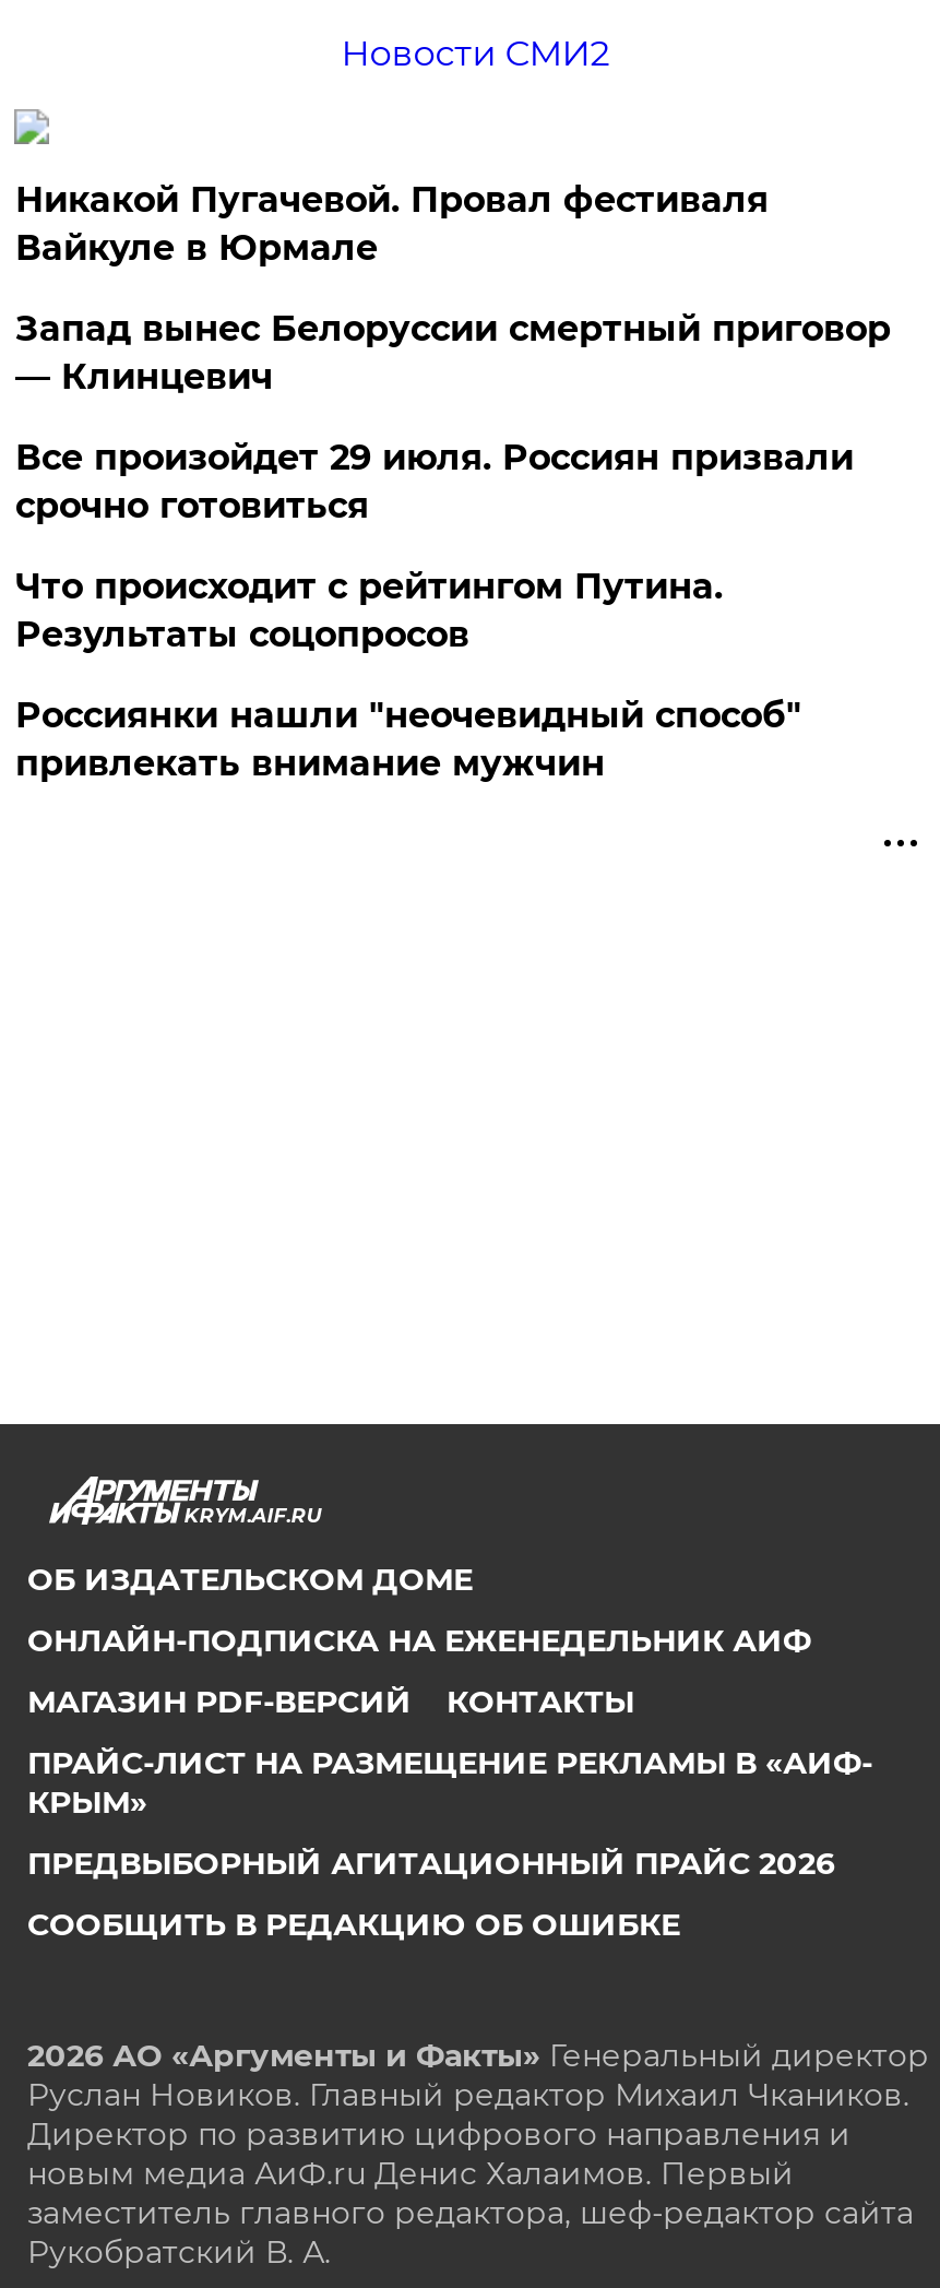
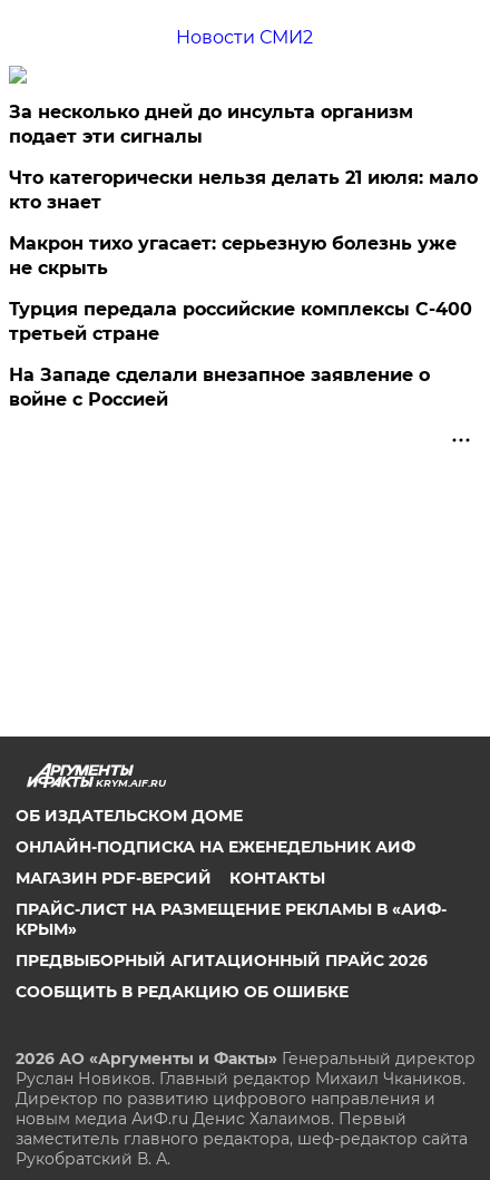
- Никакой Пугачевой. Провал фестиваля
- Вайкуле в Юрмале
+ За несколько дней до инсульта организм
+ подает эти сигналы

- Запад вынес Белоруссии смертный приговор
- — Клинцевич
+ Что категорически нельзя делать 21 июля: мало
+ кто знает

- Все произойдет 29 июля. Россиян призвали
- срочно готовиться
+ Макрон тихо угасает: серьезную болезнь уже
+ не скрыть

- Что происходит с рейтингом Путина.
- Результаты соцопросов
+ Турция передала российские комплексы С-400
+ третьей стране

- Россиянки нашли "неочевидный способ"
- привлекать внимание мужчин
+ На Западе сделали внезапное заявление о
+ войне с Россией
